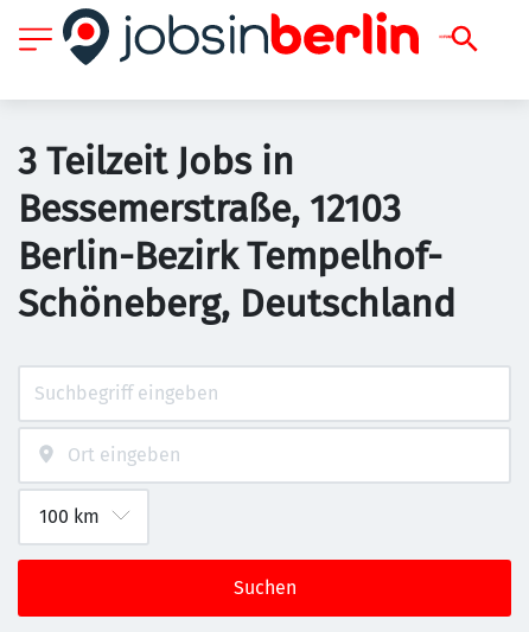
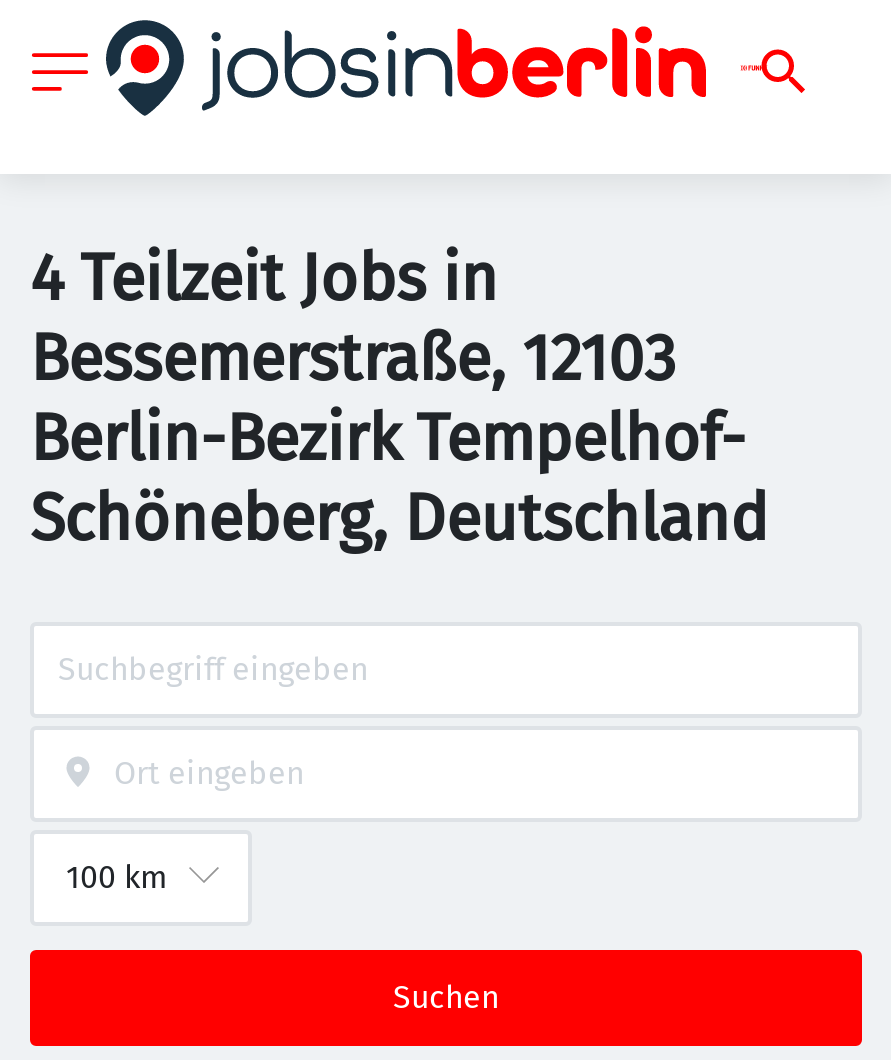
- 3 Teilzeit Jobs in
+ 4 Teilzeit Jobs in
